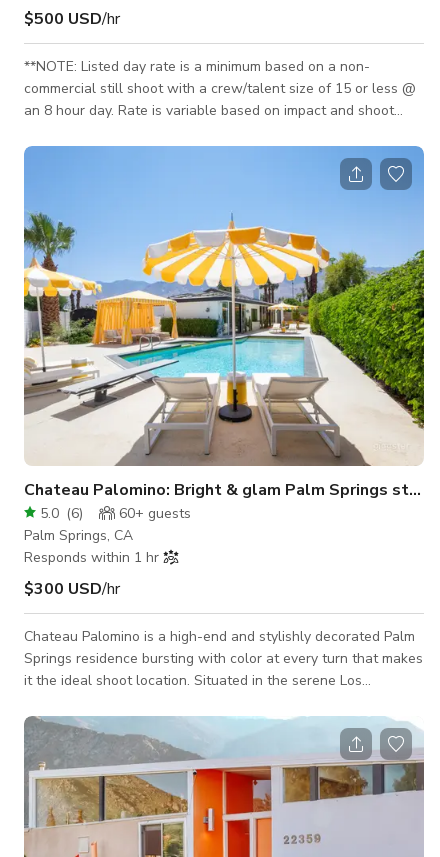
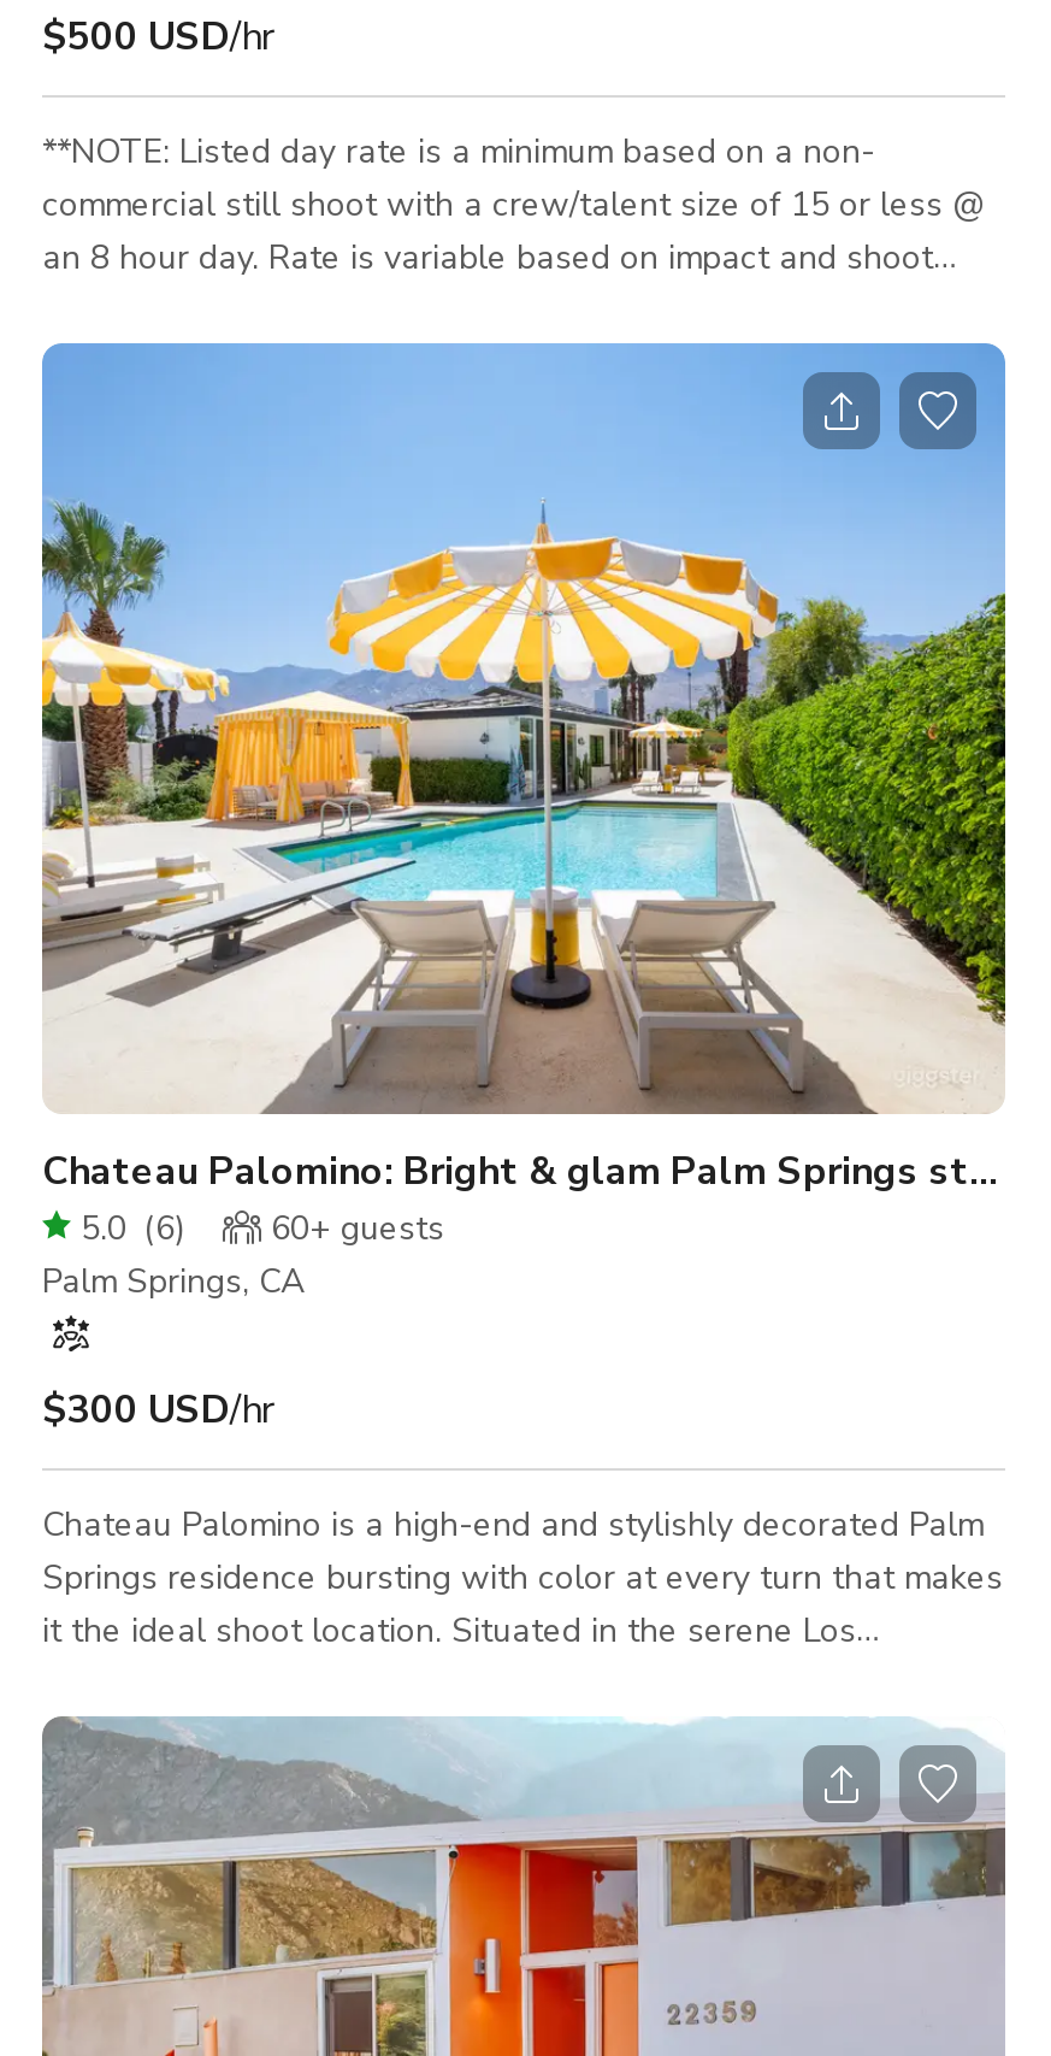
- Responds within 1 hr
